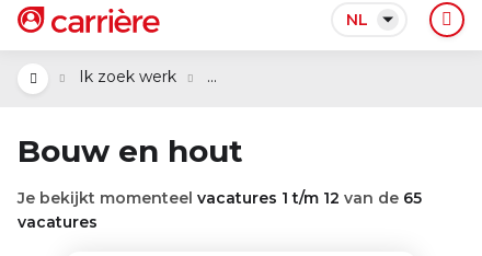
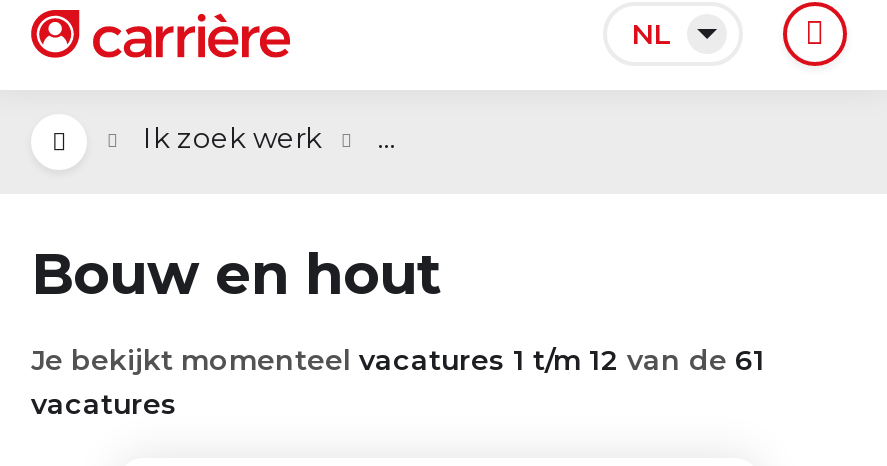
- Je bekijkt momenteel vacatures 1 t/m 12 van de 65
+ Je bekijkt momenteel vacatures 1 t/m 12 van de 61
